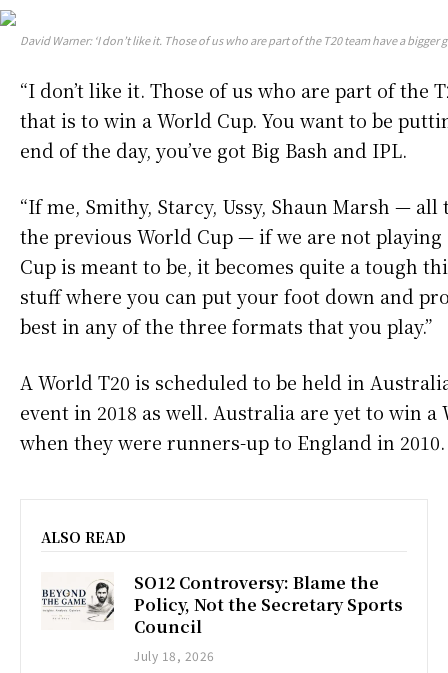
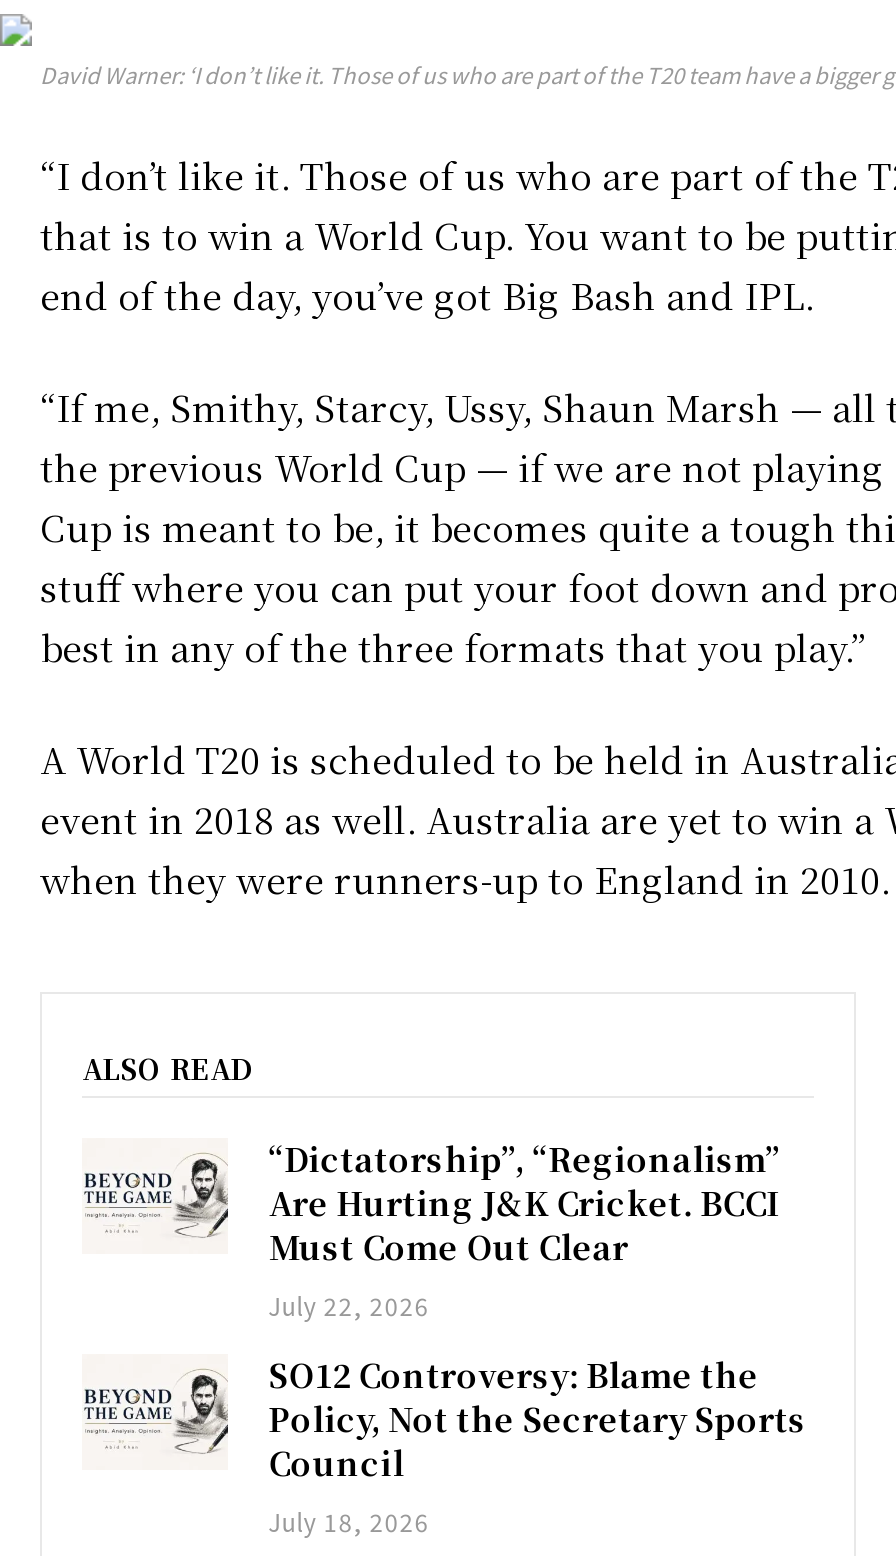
+ “Dictatorship”, “Regionalism”
+ Are Hurting J&K Cricket. BCCI
+ Must Come Out Clear
+ July 22, 2026
